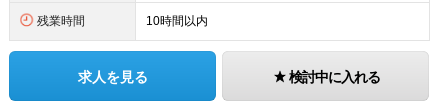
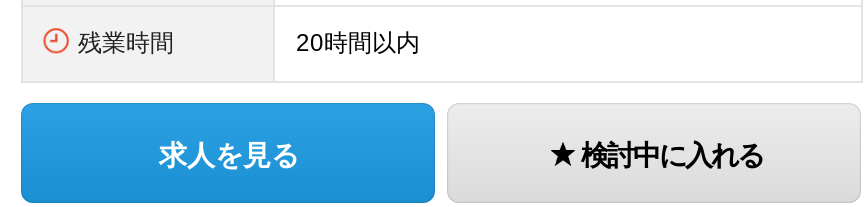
- 10時間以内
+ 20時間以内
